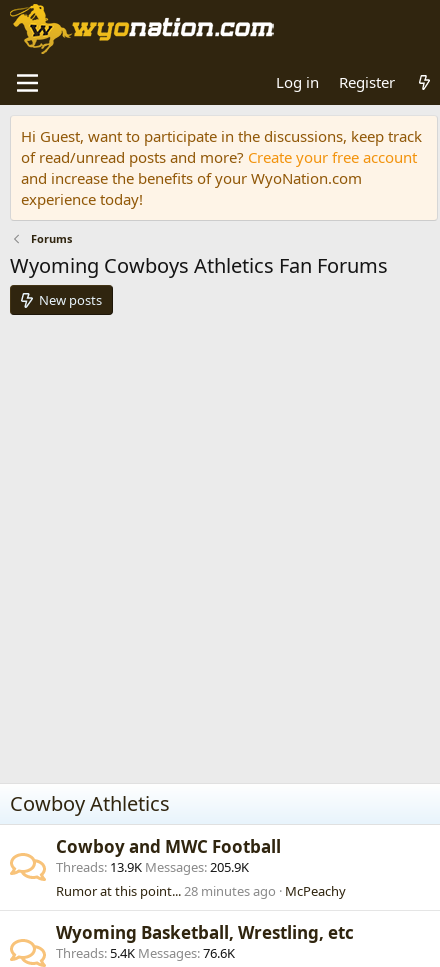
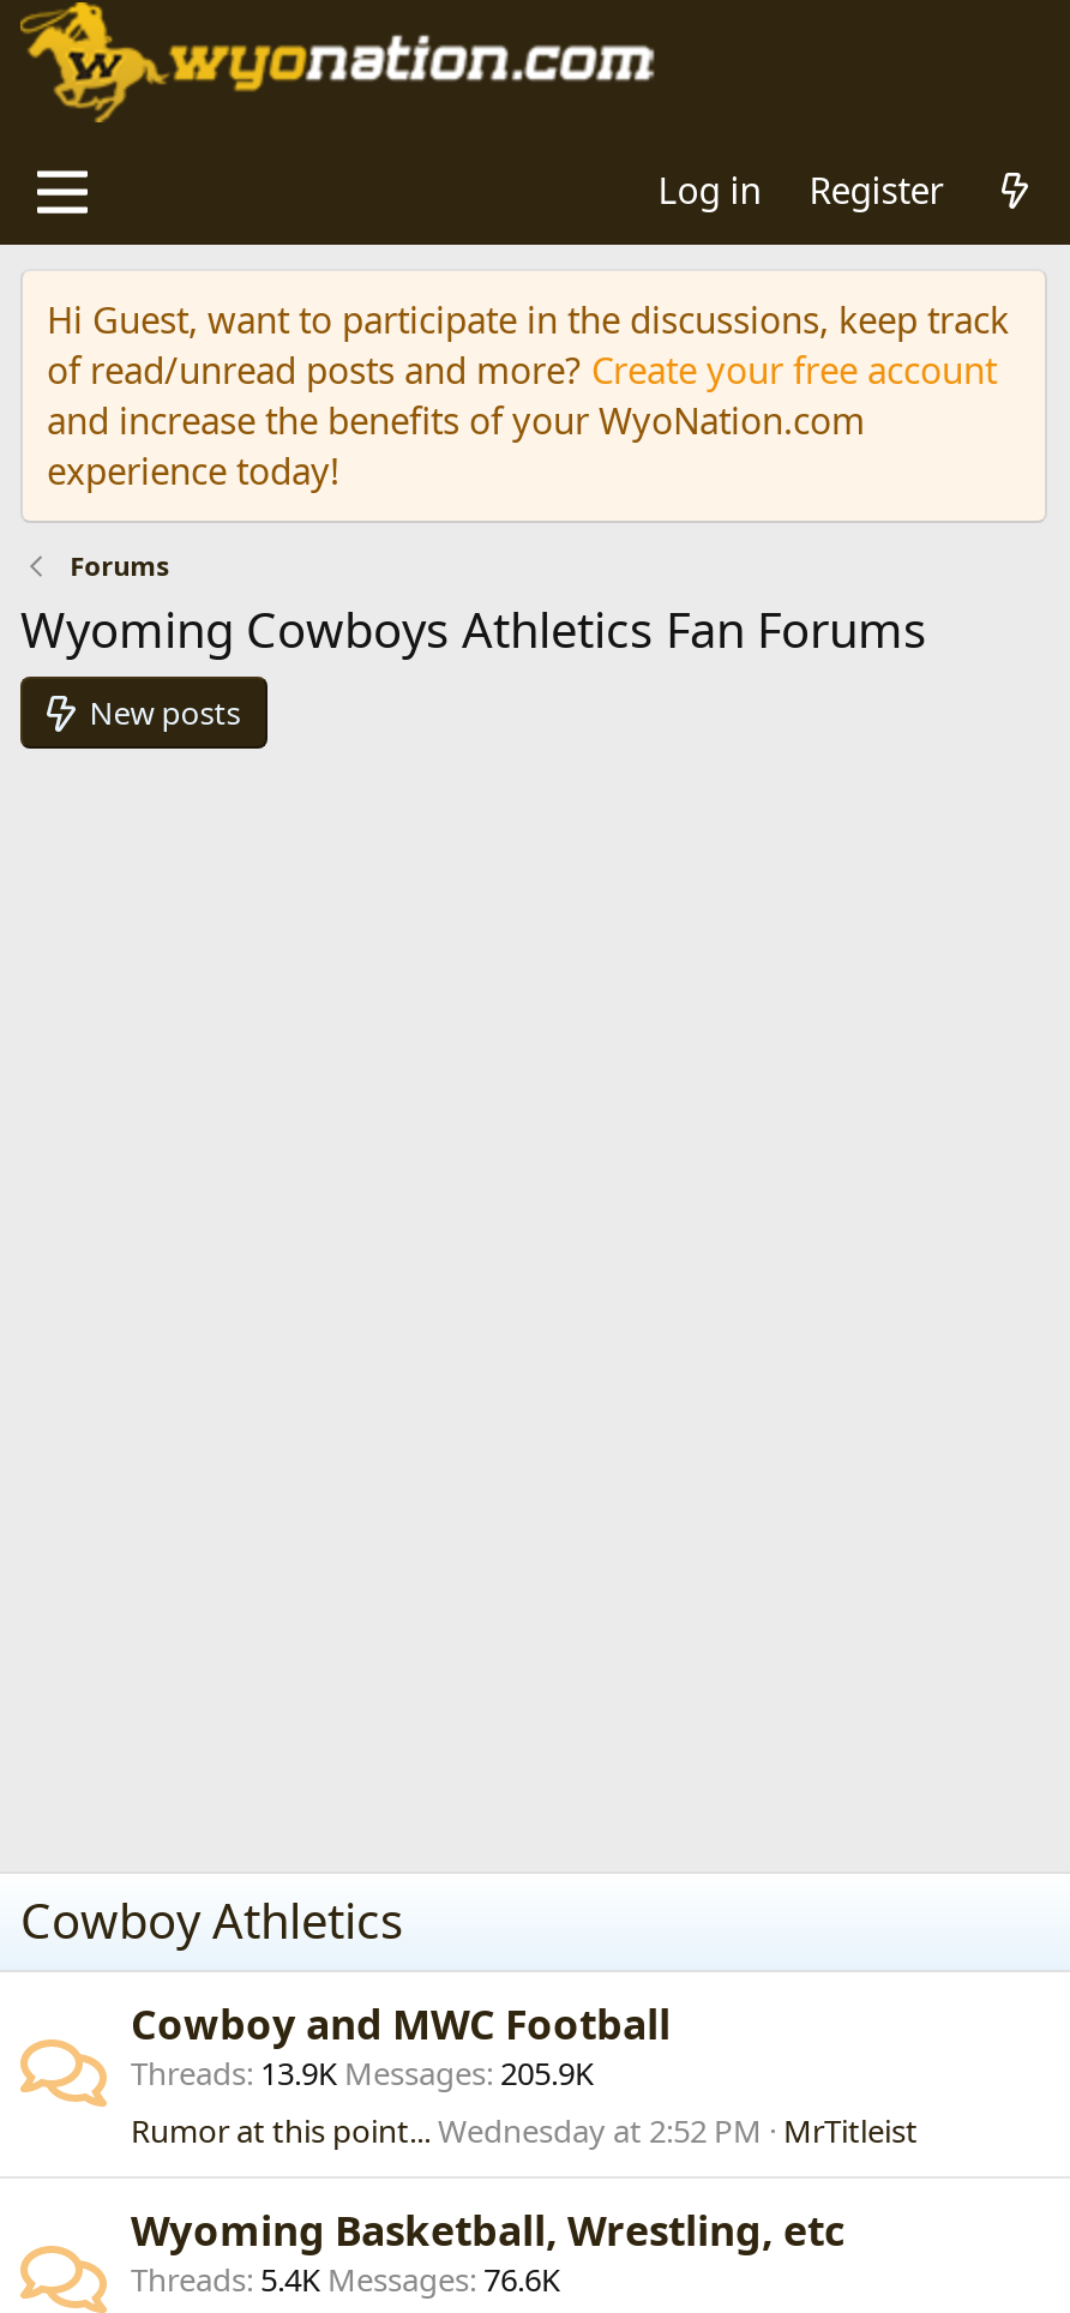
- Rumor at this point... 28 minutes ago McPeachy
+ Rumor at this point... Wednesday at 2:52 PM MrTitleist
